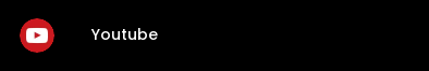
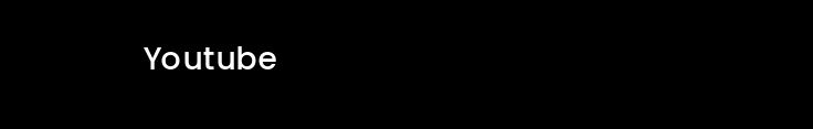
- [image]
